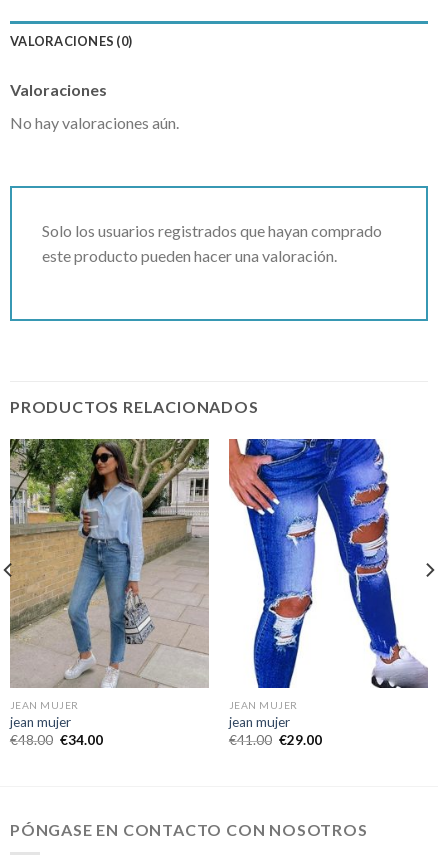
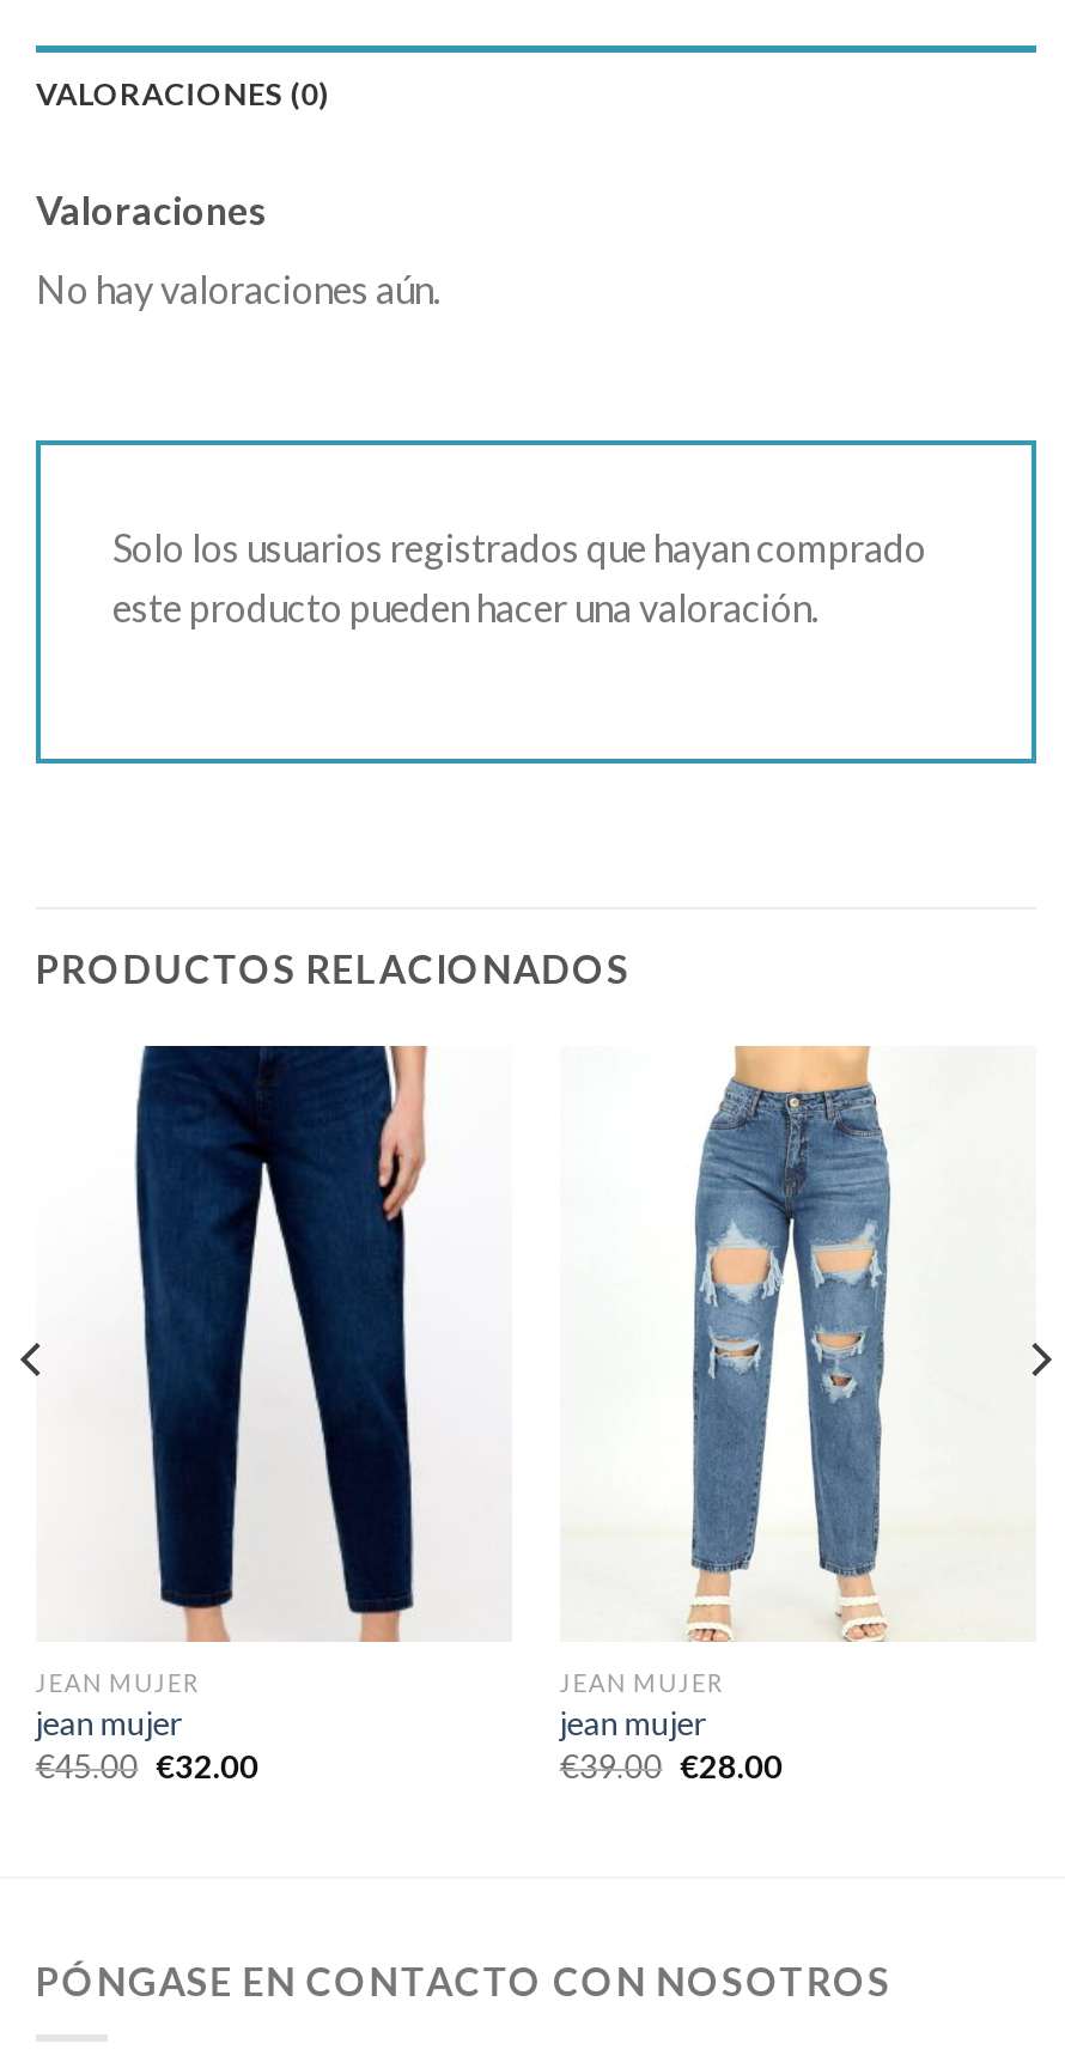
- [image]
+ [image]

- [image]
+ [image]

- €48.00 €34.00
+ €45.00 €32.00

- €41.00 €29.00
+ €39.00 €28.00
